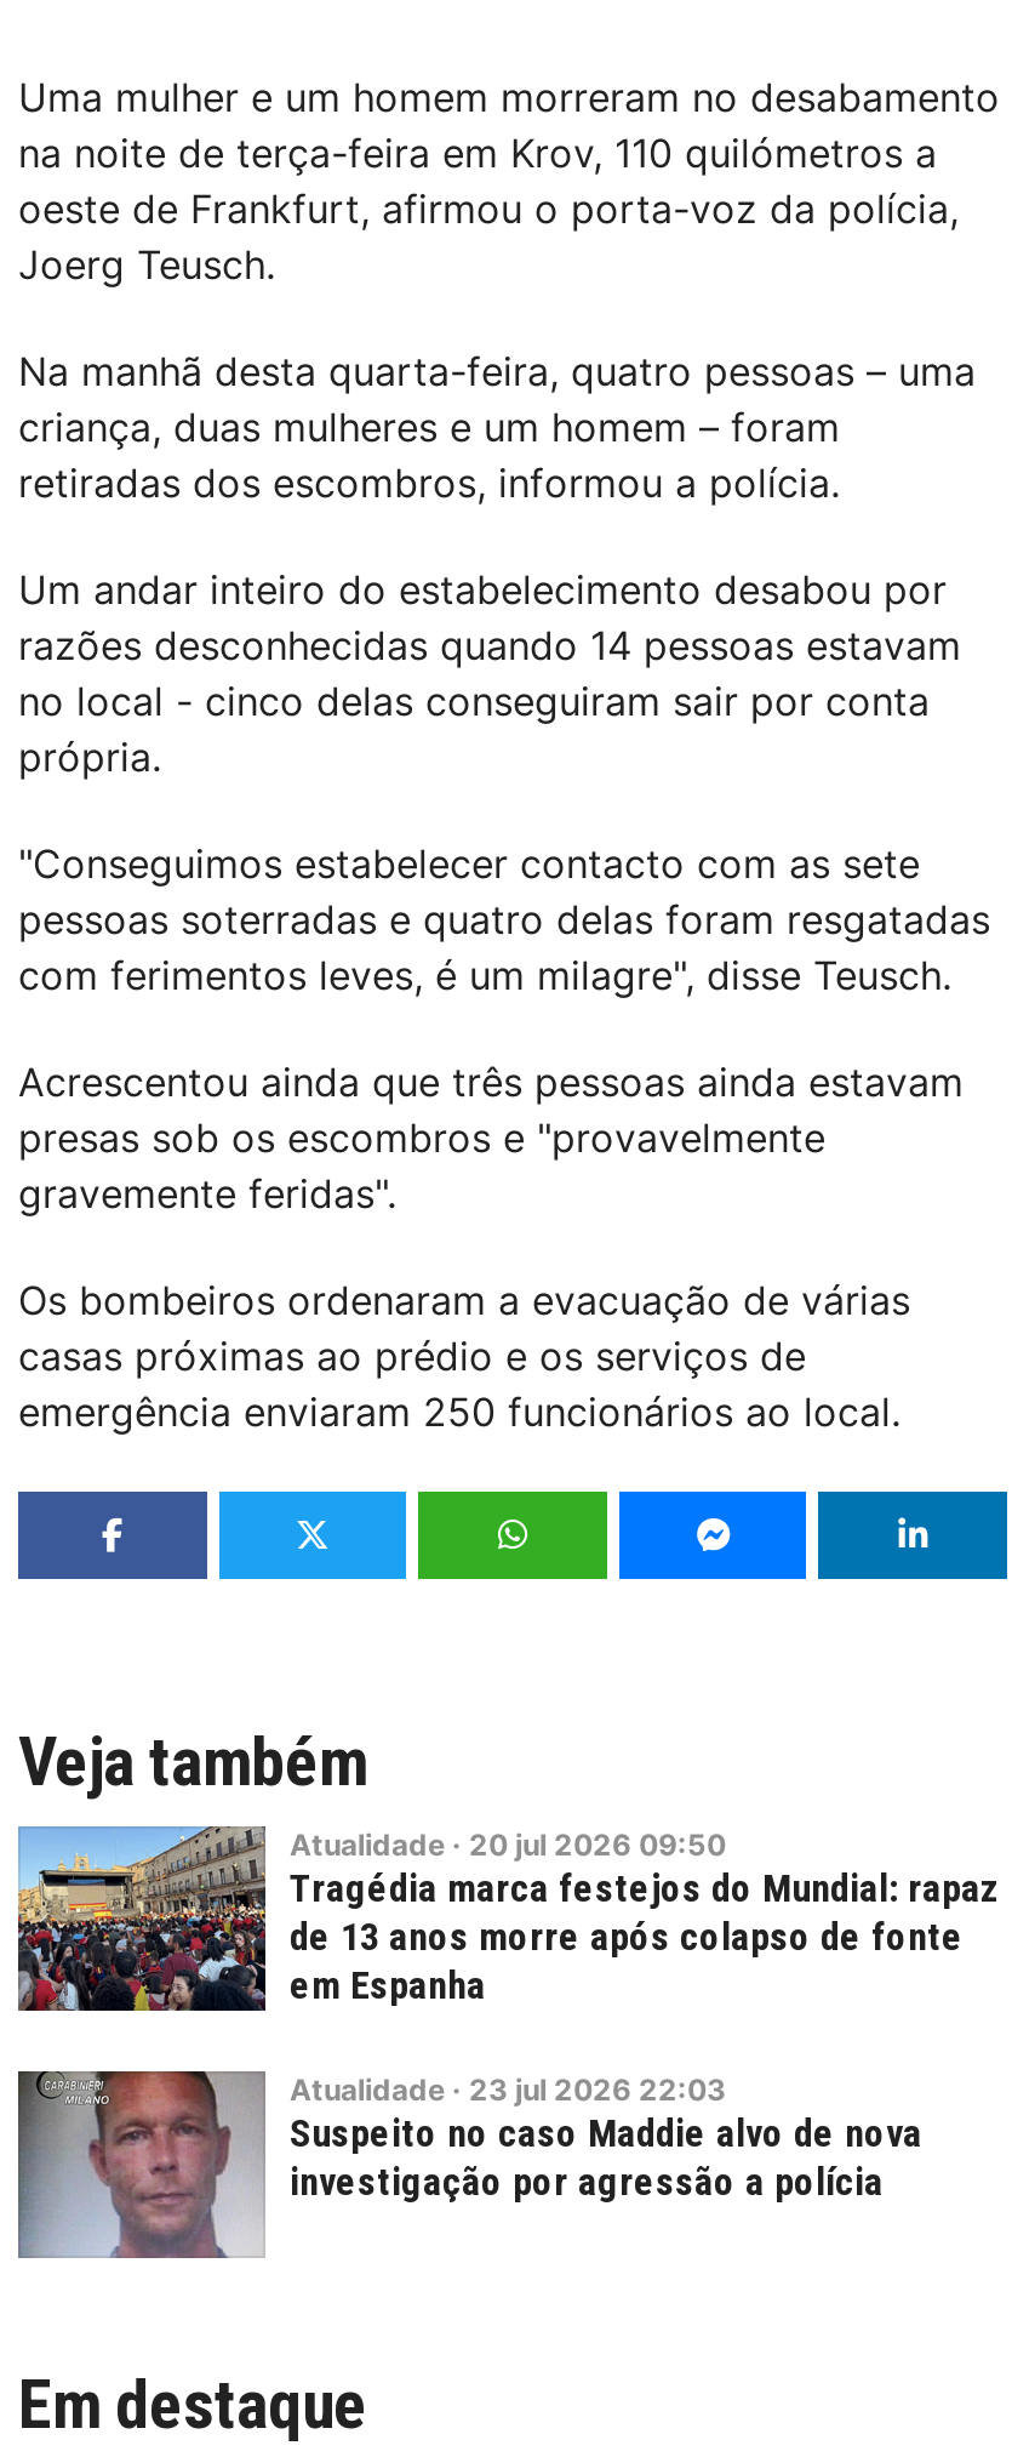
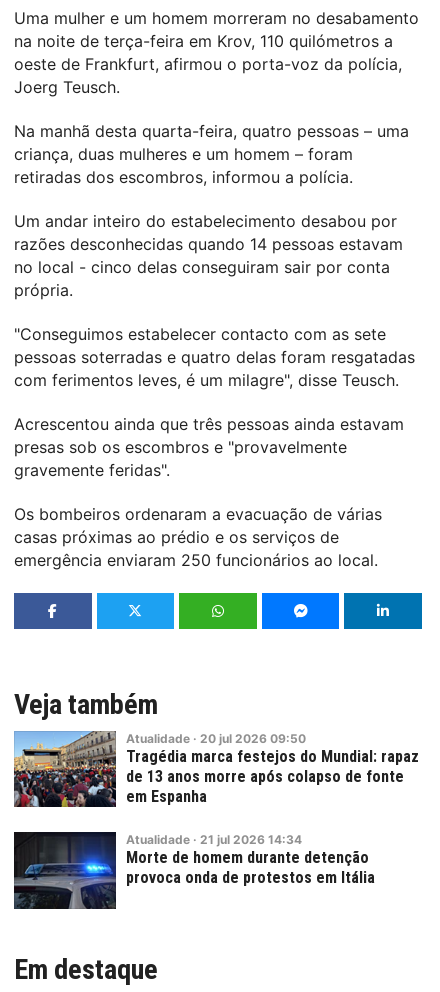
- [image]
- Atualidade · 23 jul 2026 22:03
- Suspeito no caso Maddie alvo de nova
- investigação por agressão a polícia
+ [image]
+ Atualidade · 21 jul 2026 14:34
+ Morte de homem durante detenção
+ provoca onda de protestos em Itália
